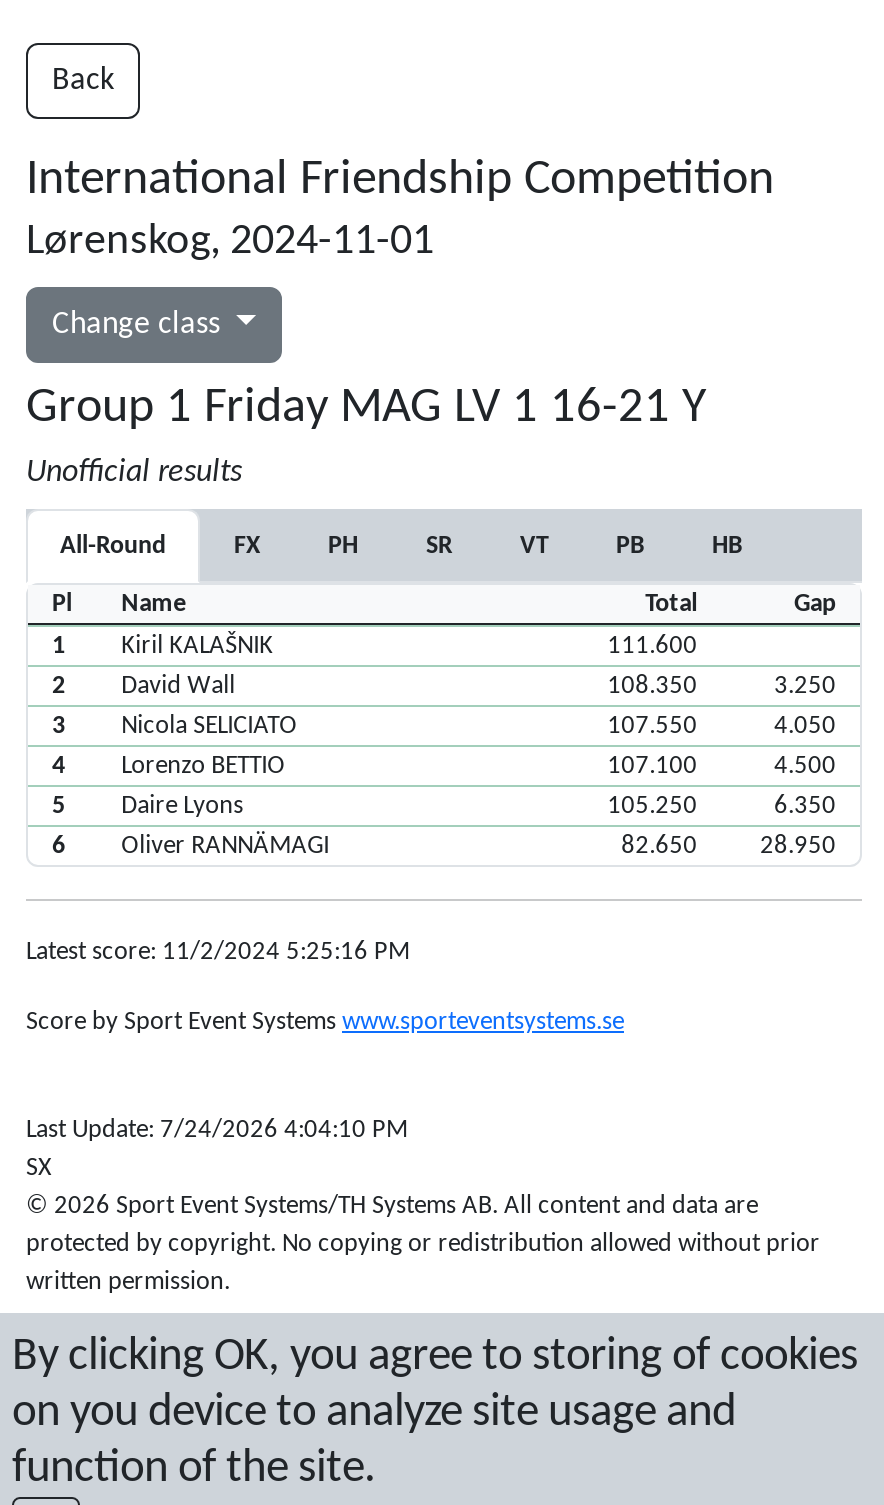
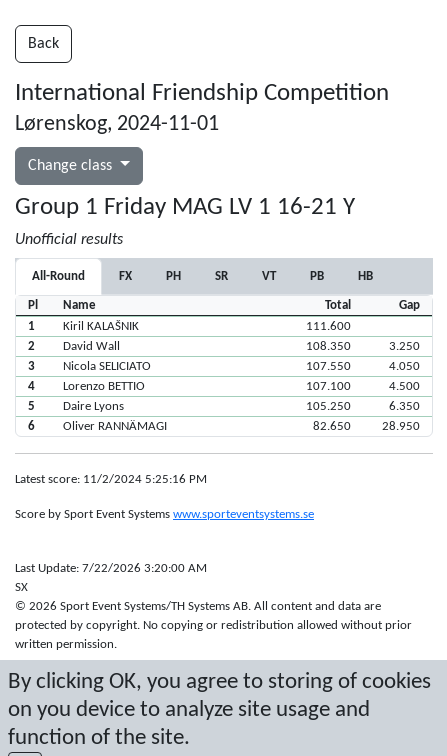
- Last Update: 7/24/2026 4:04:10 PM
+ Last Update: 7/22/2026 3:20:00 AM
